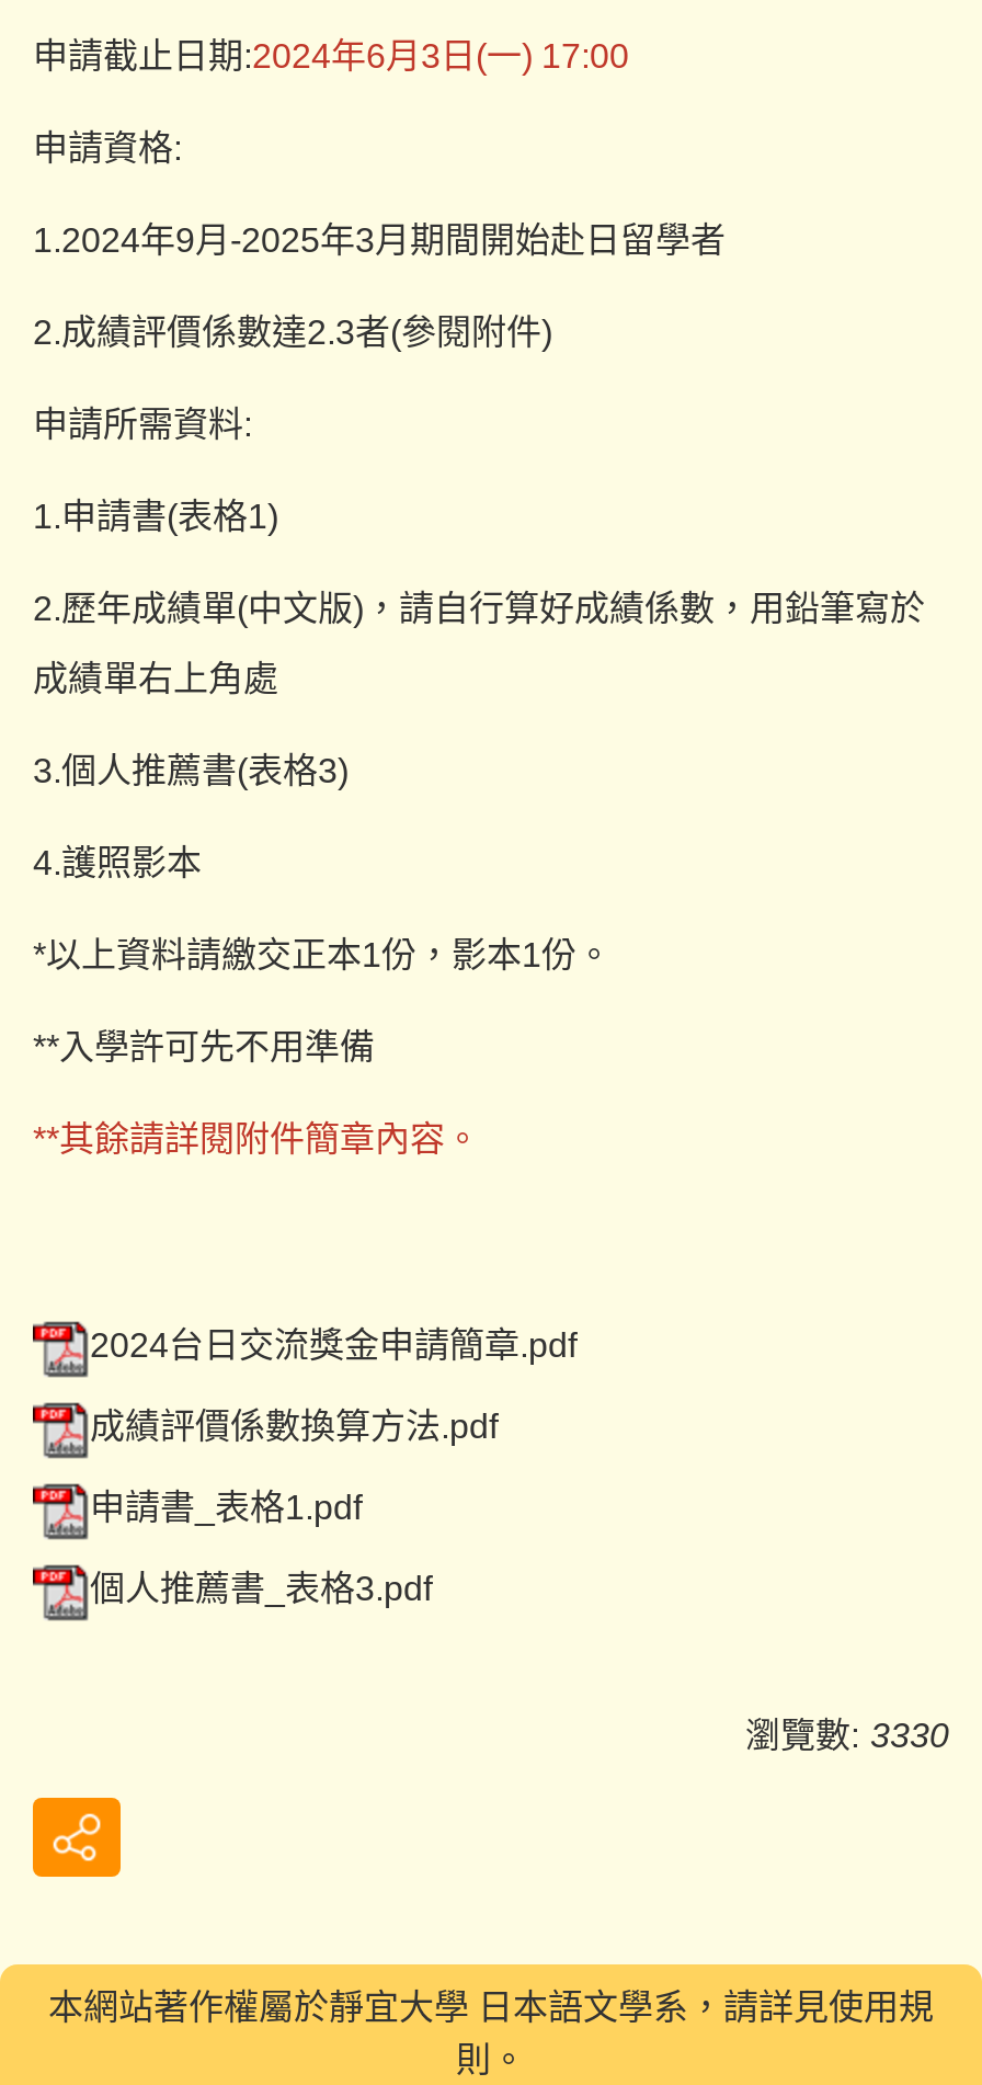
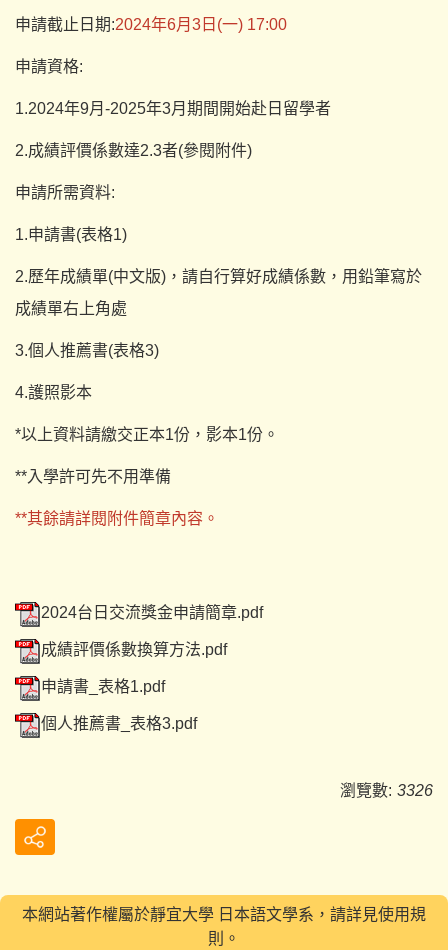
- 瀏覽數: 3330
+ 瀏覽數: 3326
